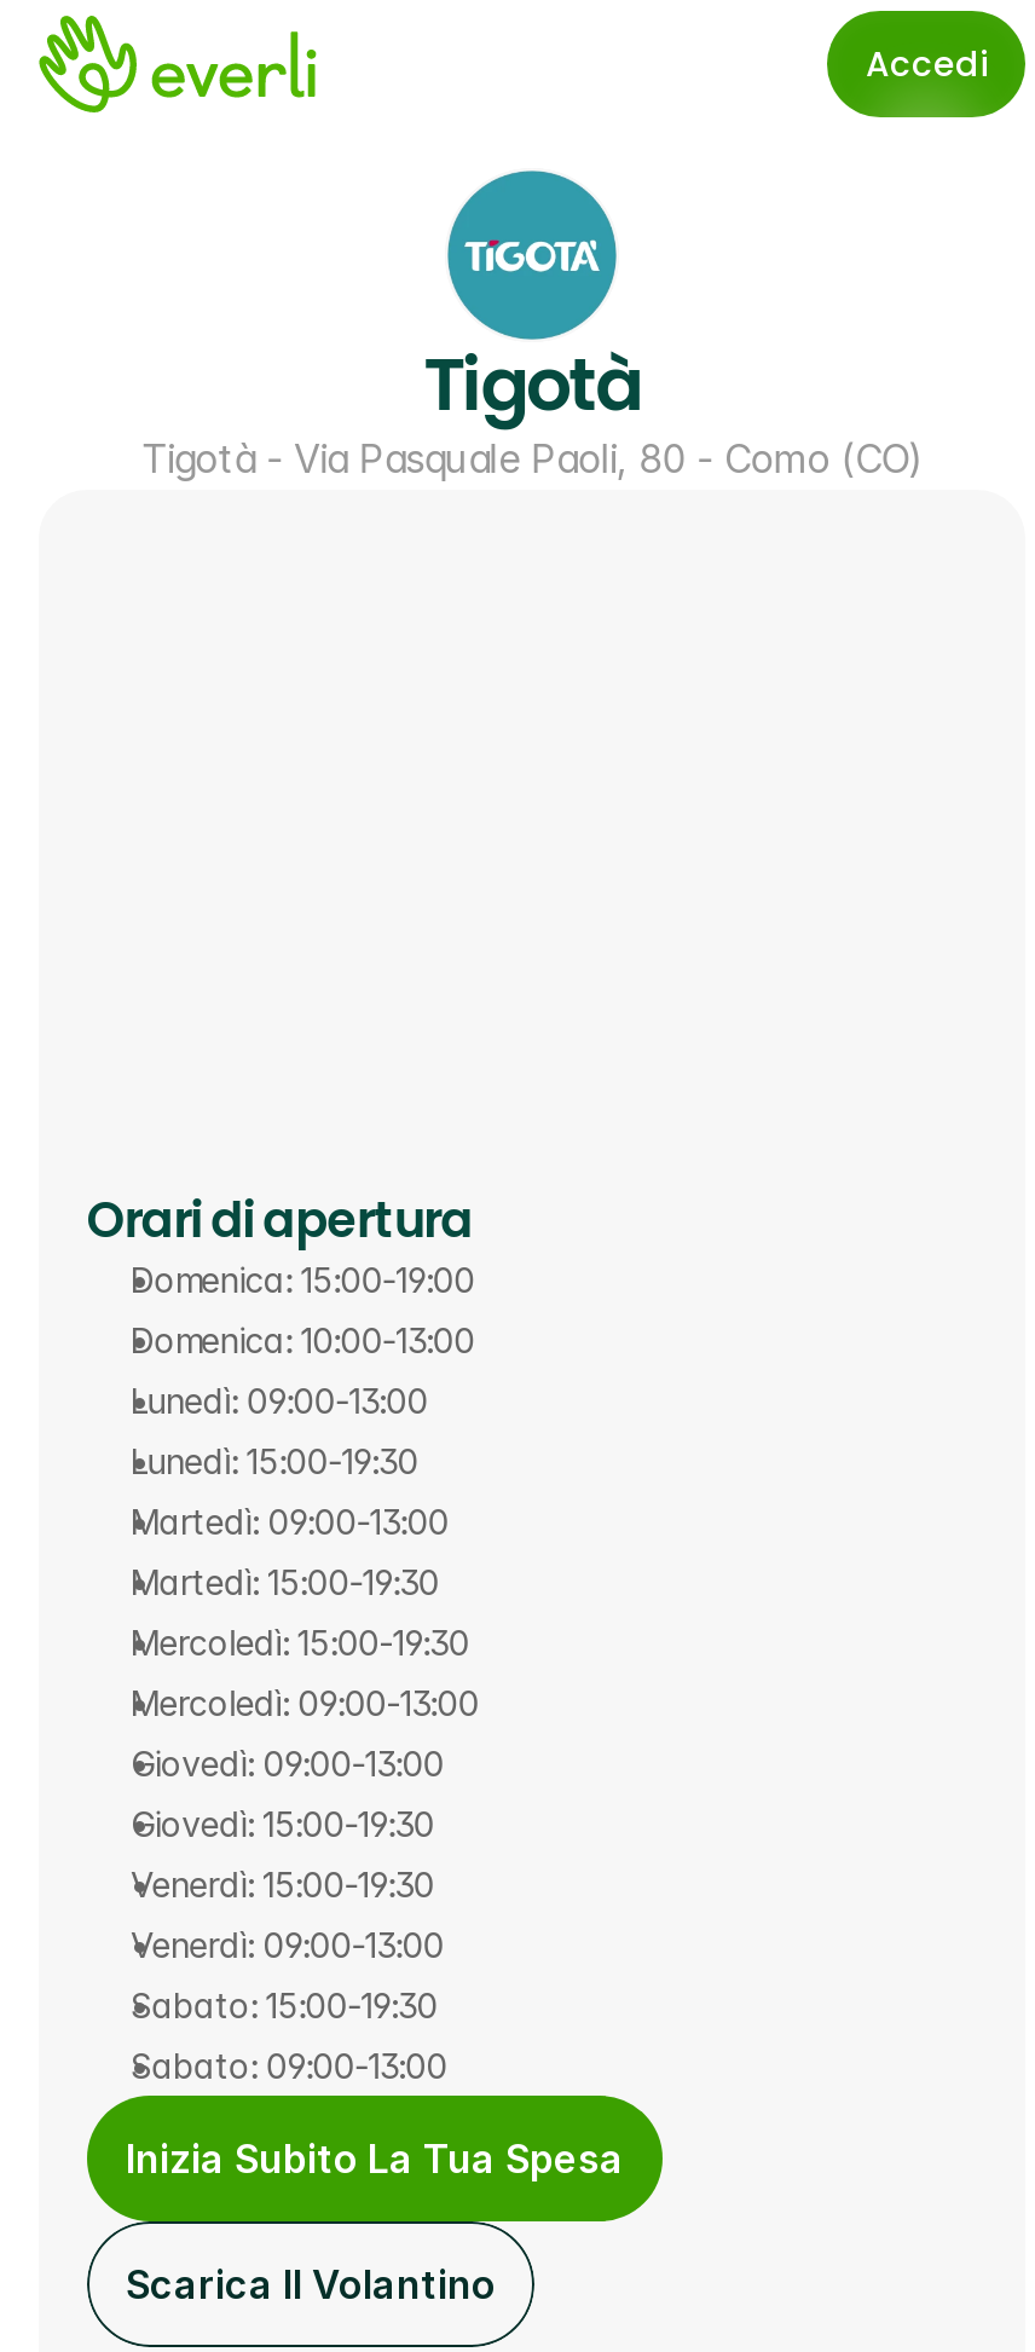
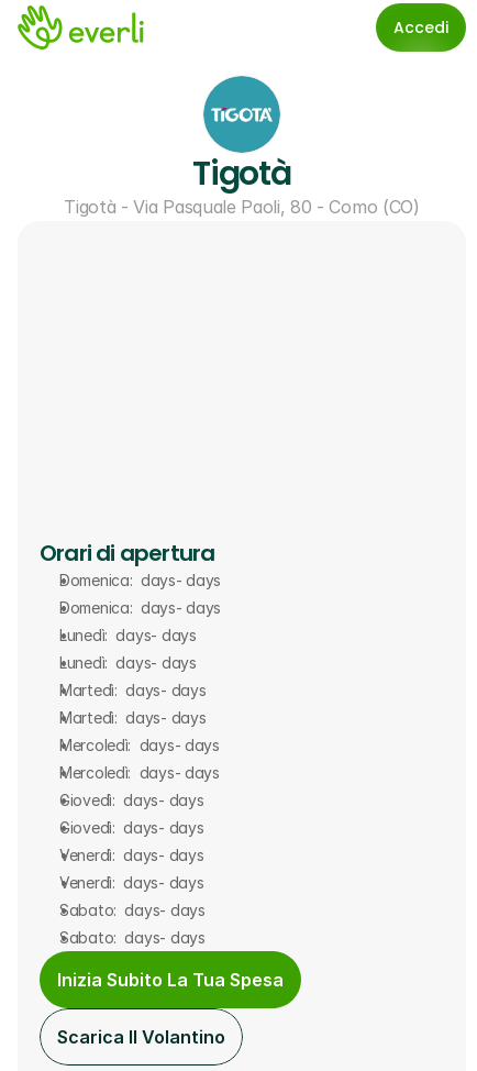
- Domenica: 15:00-19:00
+ Domenica: days- days

- Domenica: 10:00-13:00
+ Domenica: days- days

- Lunedì: 09:00-13:00
+ Lunedì: days- days

- Lunedì: 15:00-19:30
+ Lunedì: days- days

- Martedì: 09:00-13:00
+ Martedì: days- days

- Martedì: 15:00-19:30
+ Martedì: days- days

- Mercoledì: 15:00-19:30
+ Mercoledì: days- days

- Mercoledì: 09:00-13:00
+ Mercoledì: days- days

- Giovedì: 09:00-13:00
+ Giovedì: days- days

- Giovedì: 15:00-19:30
+ Giovedì: days- days

- Venerdì: 15:00-19:30
+ Venerdì: days- days

- Venerdì: 09:00-13:00
+ Venerdì: days- days

- Sabato: 15:00-19:30
+ Sabato: days- days

- Sabato: 09:00-13:00
+ Sabato: days- days
